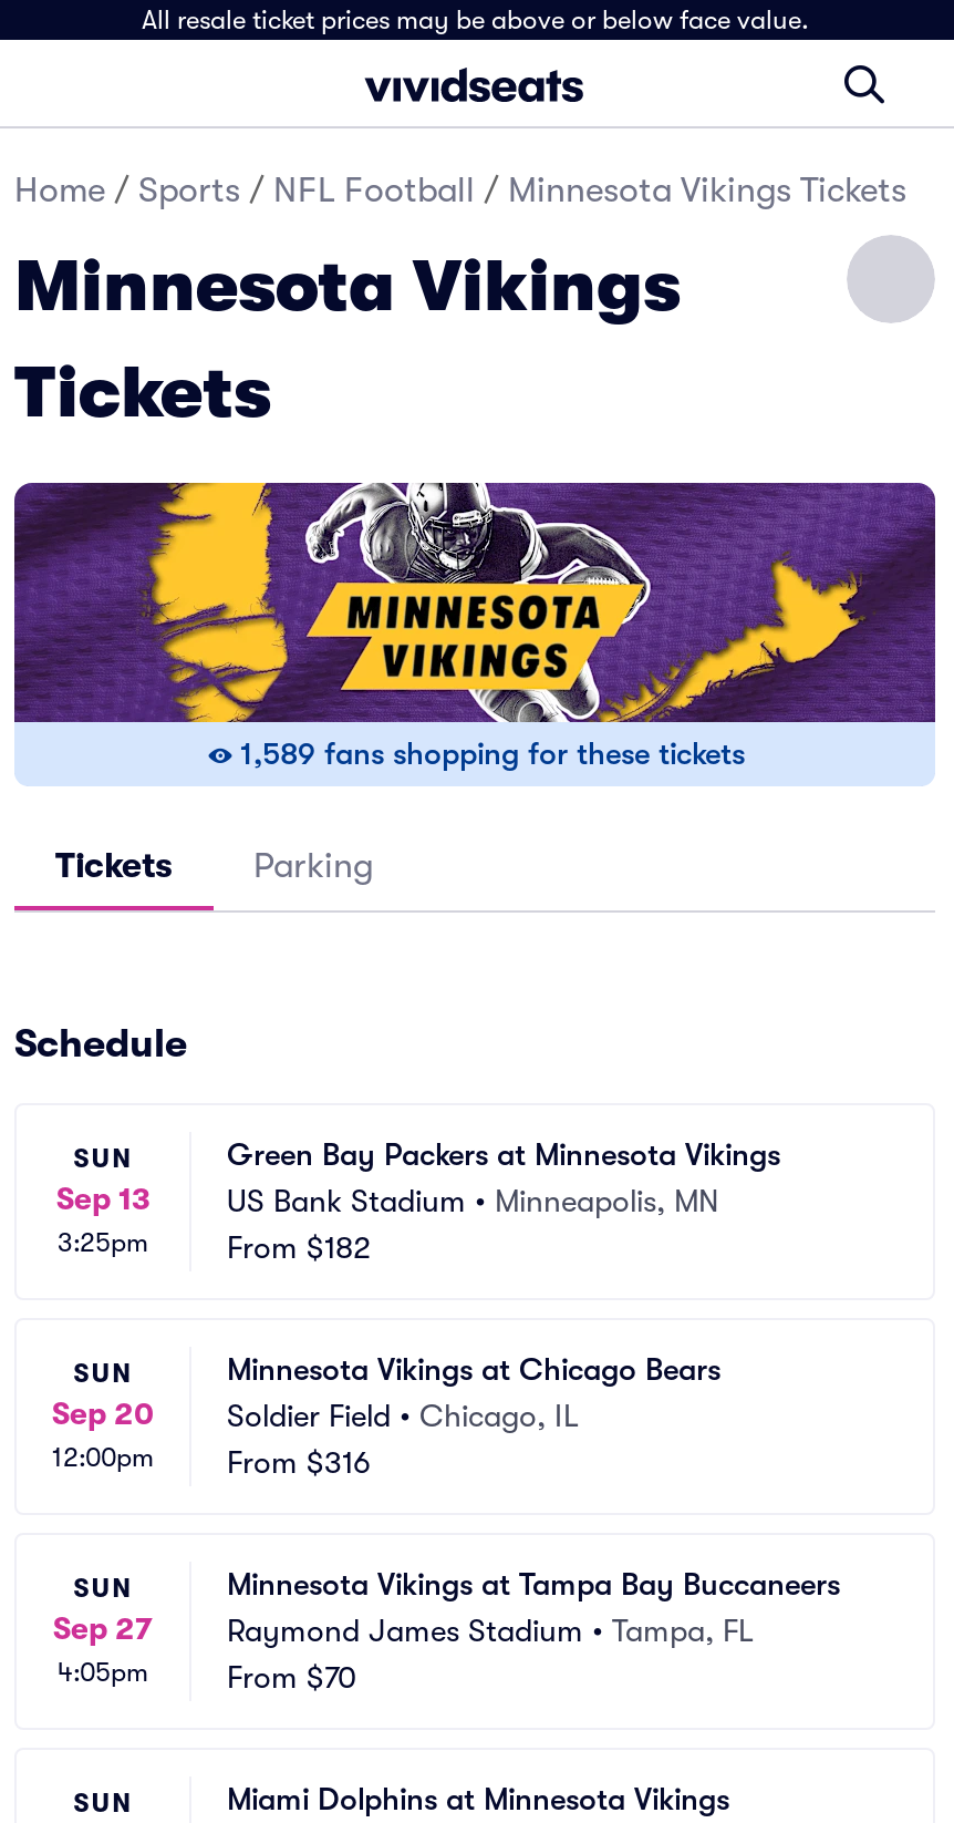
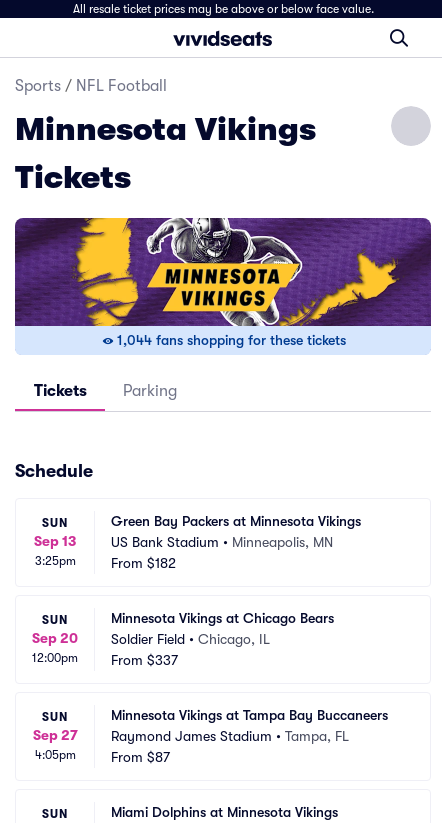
- Home / Sports / NFL Football / Minnesota Vikings Tickets
+ Sports / NFL Football

- 1,589 fans shopping for these tickets
+ 1,044 fans shopping for these tickets

- From $316
+ From $337

- From $70
+ From $87
